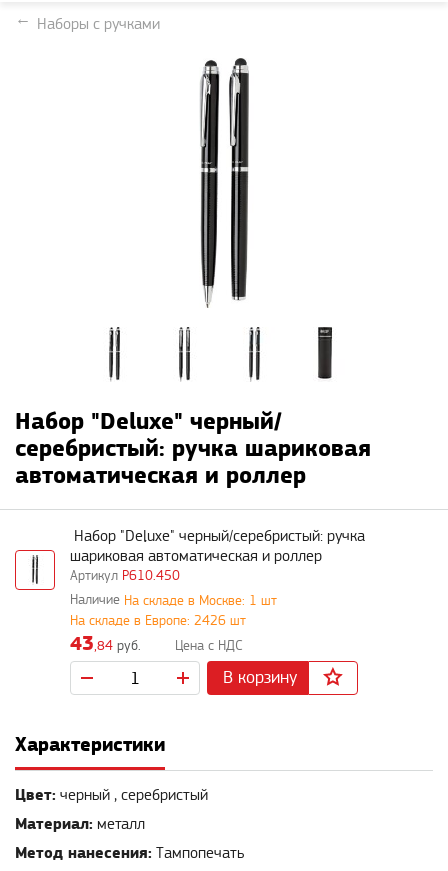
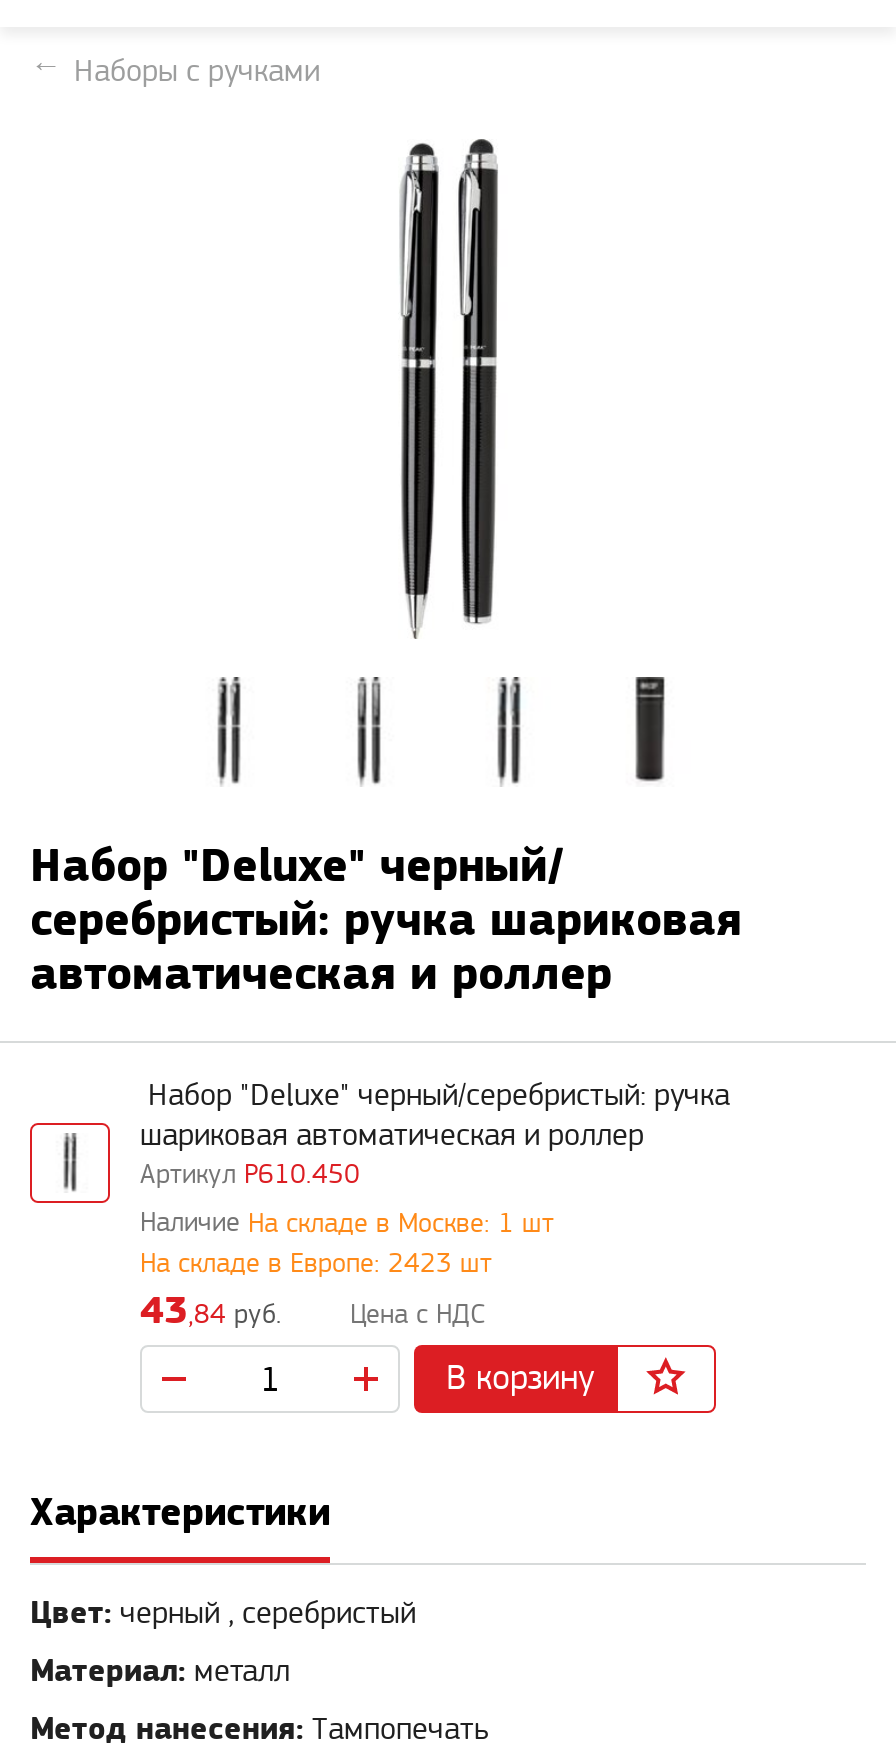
- На складе в Европе: 2426 шт
+ На складе в Европе: 2423 шт
